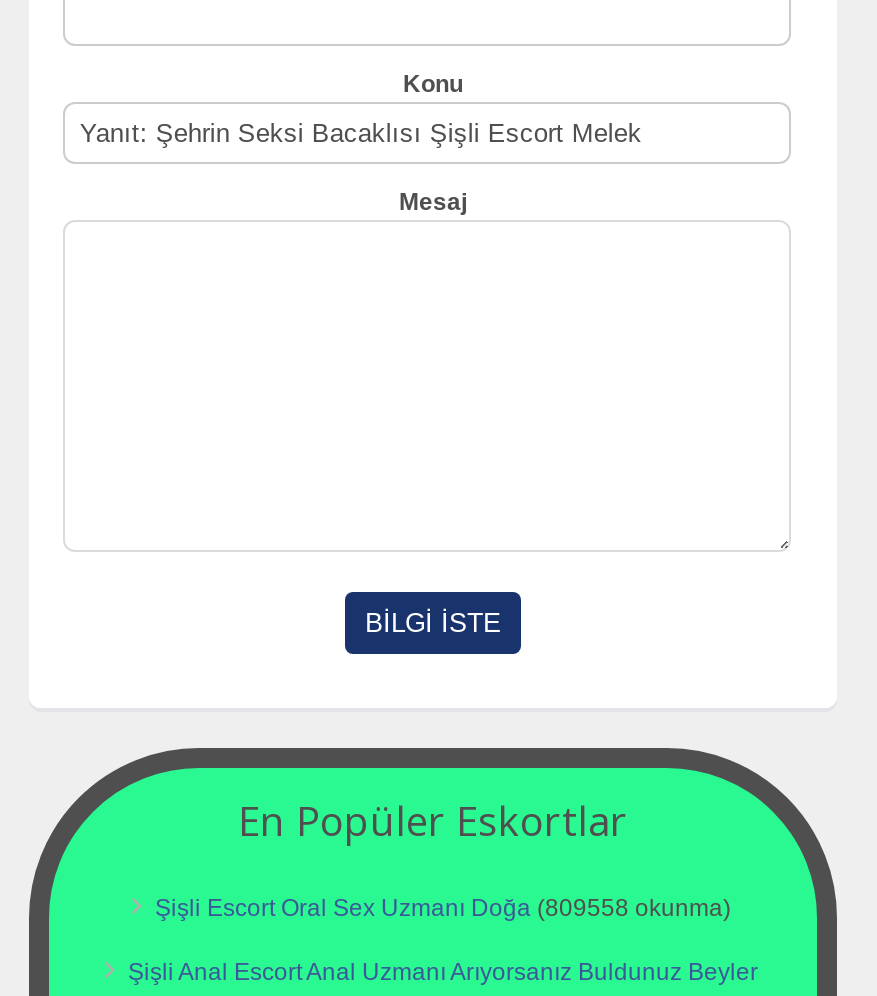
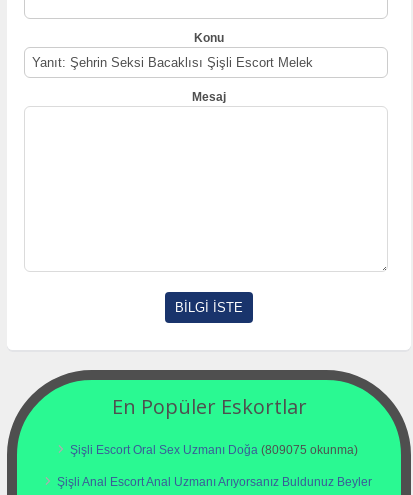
- Şişli Escort Oral Sex Uzmanı Doğa (809558 okunma)
+ Şişli Escort Oral Sex Uzmanı Doğa (809075 okunma)
